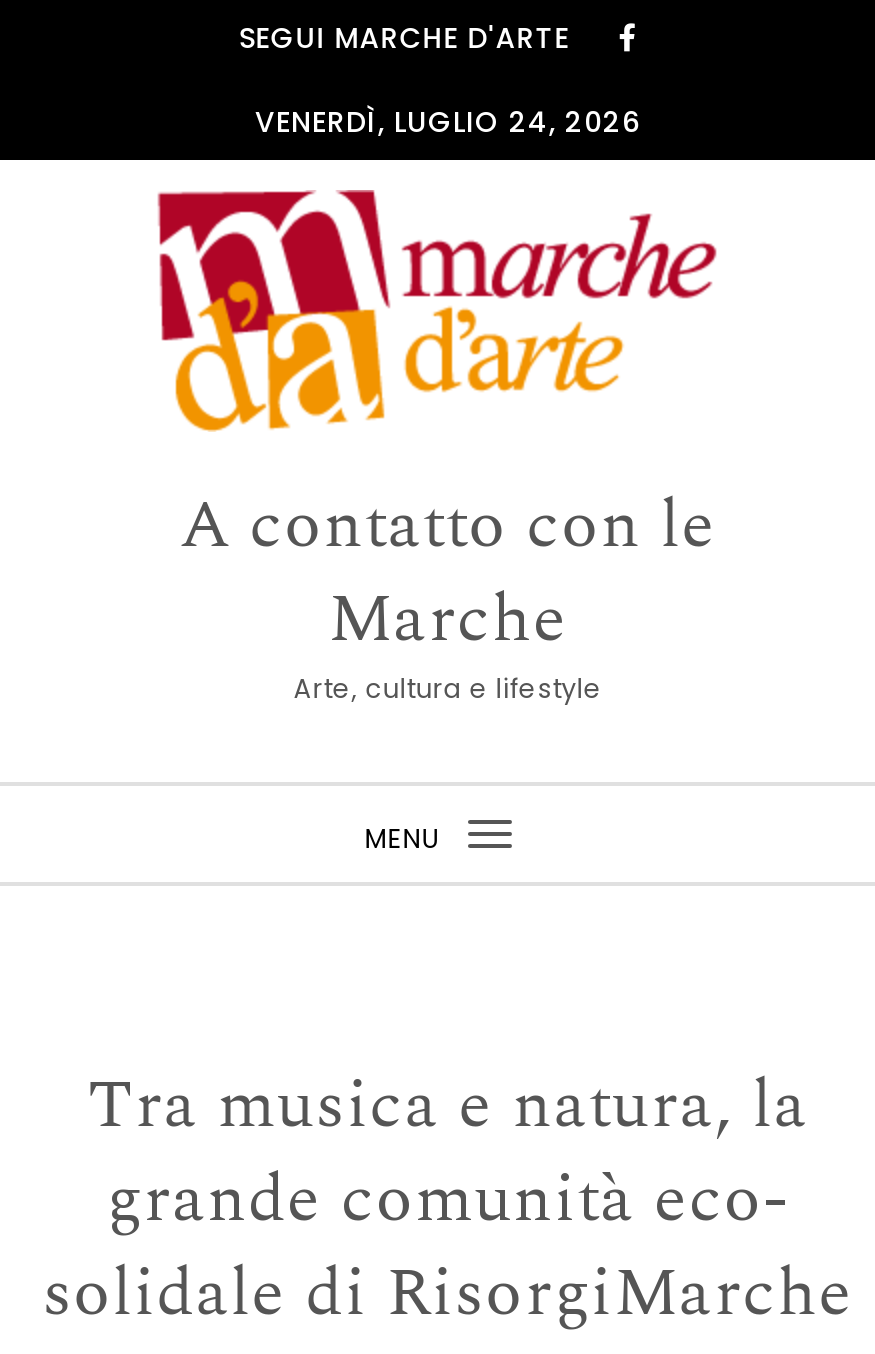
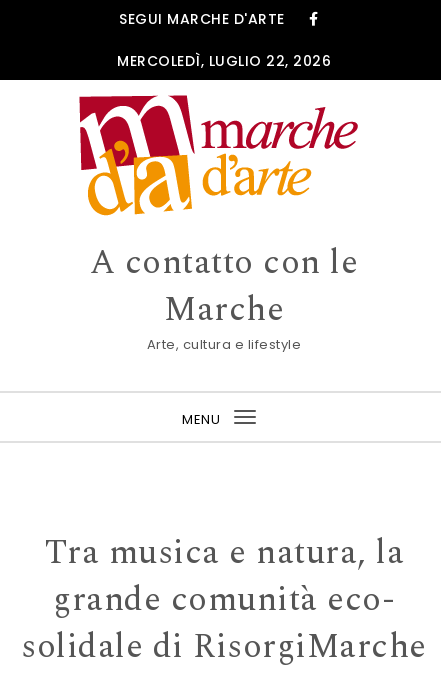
- VENERDÌ, LUGLIO 24, 2026
+ MERCOLEDÌ, LUGLIO 22, 2026
